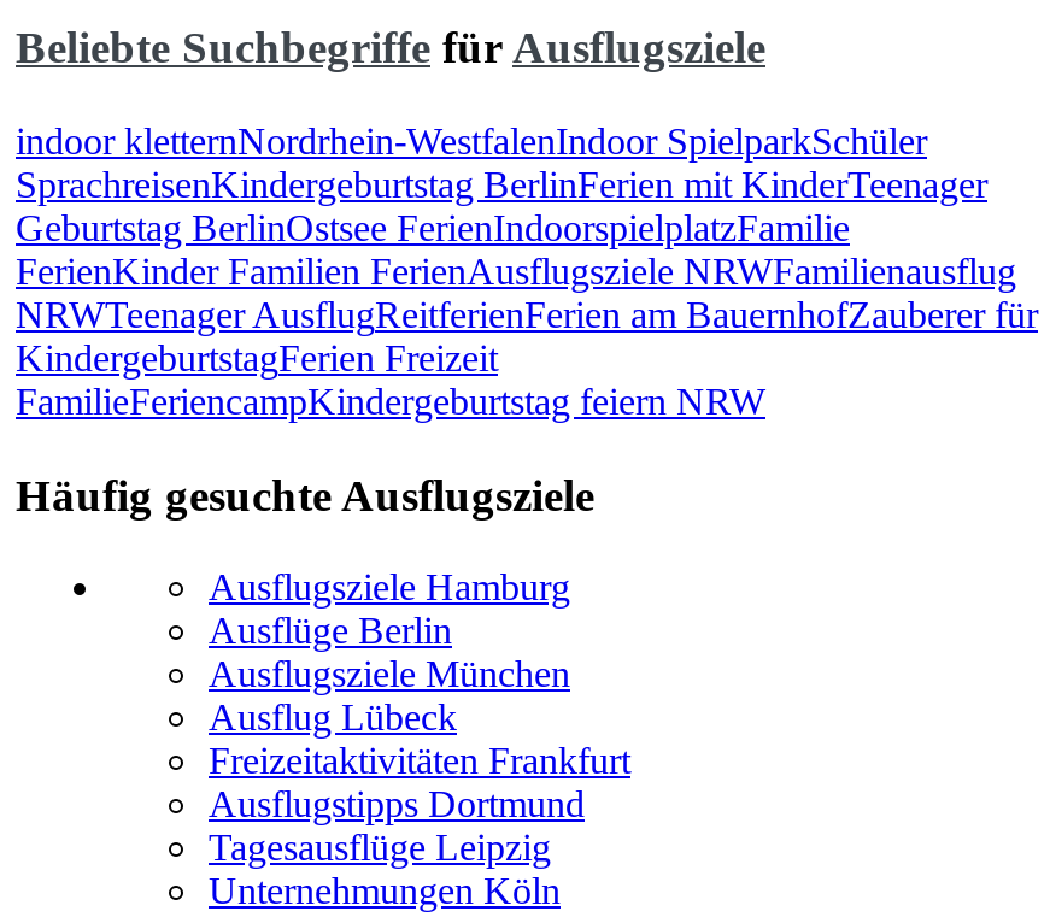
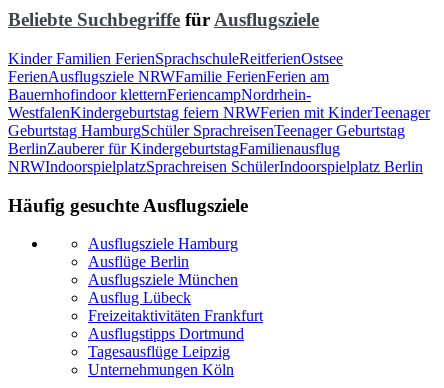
- indoor kletternNordrhein-WestfalenIndoor SpielparkSchüler
- SprachreisenKindergeburtstag BerlinFerien mit KinderTeenager
- Geburtstag BerlinOstsee FerienIndoorspielplatzFamilie
- FerienKinder Familien FerienAusflugsziele NRWFamilienausflug
- NRWTeenager AusflugReitferienFerien am BauernhofZauberer für
- KindergeburtstagFerien Freizeit
- FamilieFeriencampKindergeburtstag feiern NRW
+ Kinder Familien FerienSprachschuleReitferienOstsee
+ FerienAusflugsziele NRWFamilie FerienFerien am
+ Bauernhofindoor kletternFeriencampNordrhein-
+ WestfalenKindergeburtstag feiern NRWFerien mit KinderTeenager
+ Geburtstag HamburgSchüler SprachreisenTeenager Geburtstag
+ BerlinZauberer für KindergeburtstagFamilienausflug
+ NRWIndoorspielplatzSprachreisen SchülerIndoorspielplatz Berlin
